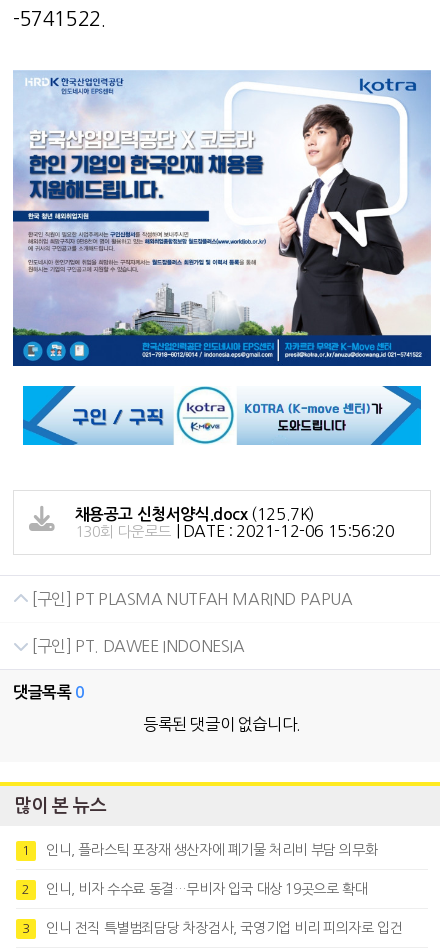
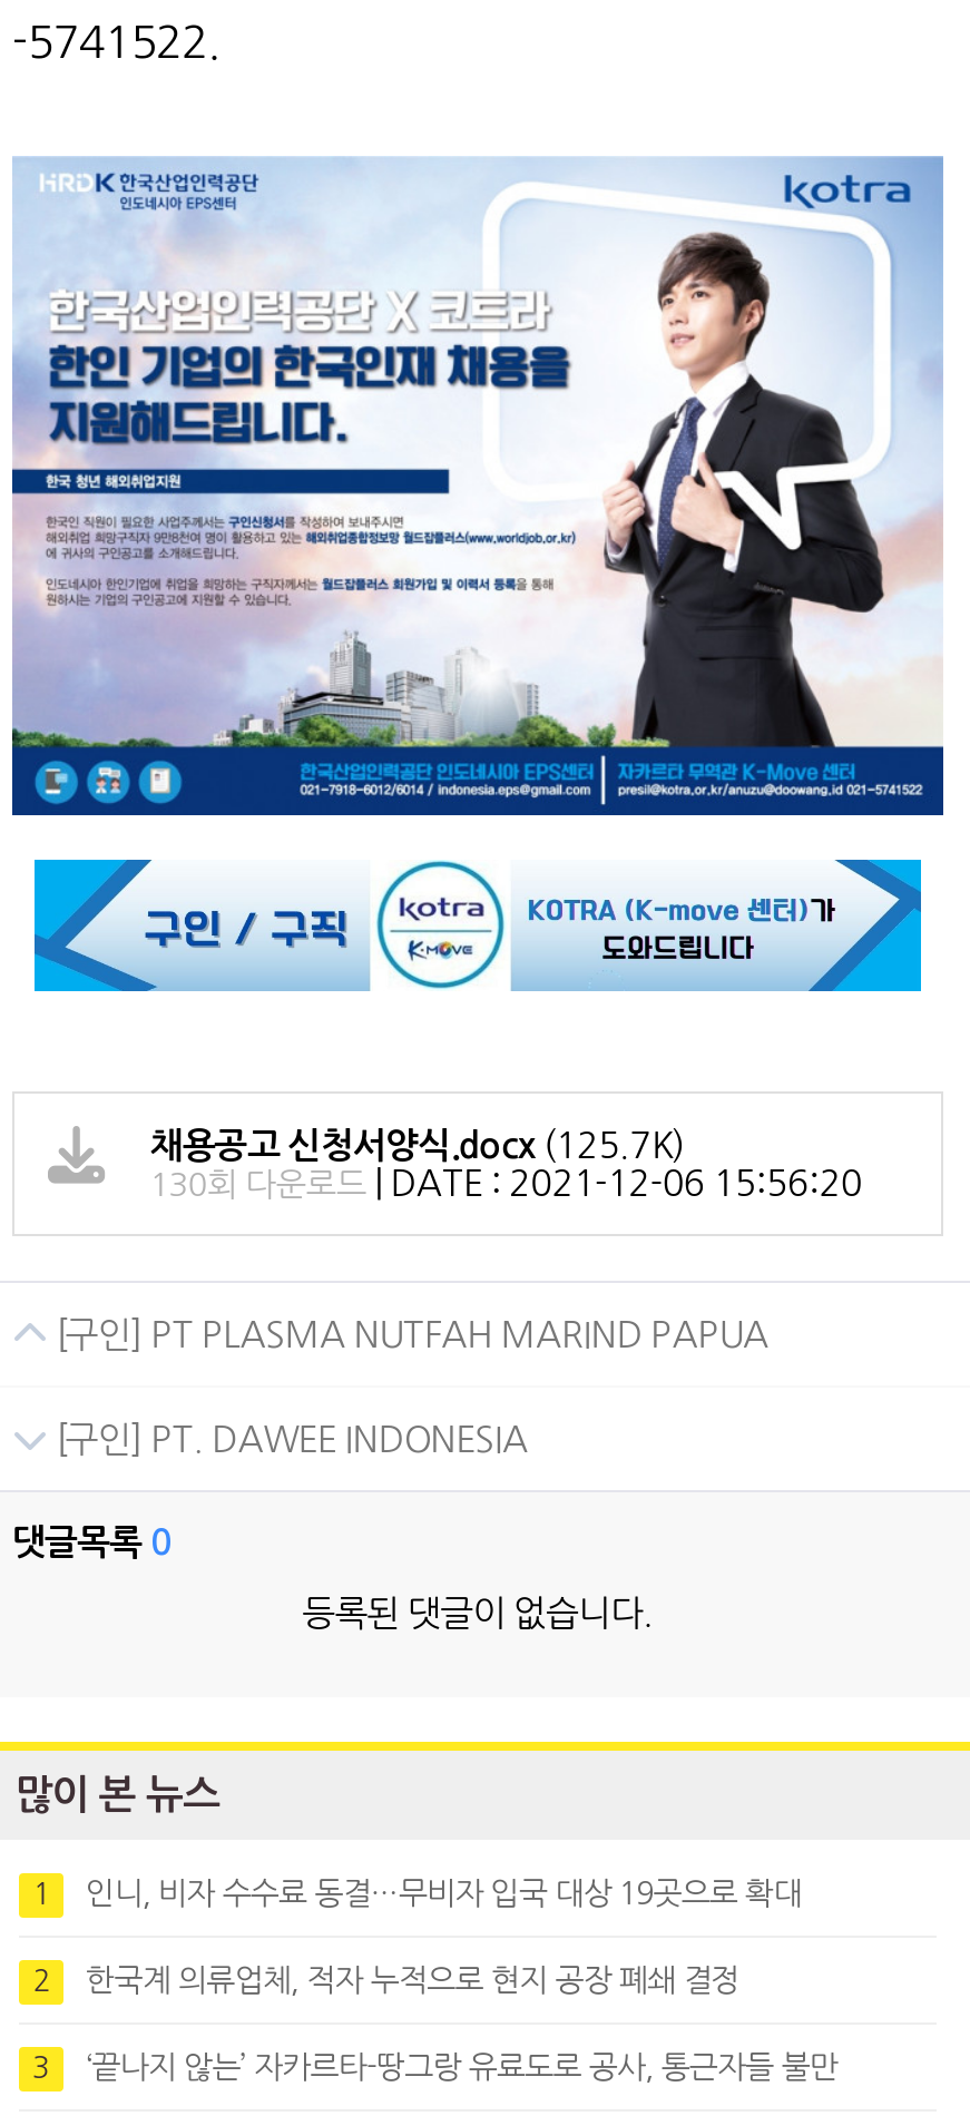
- 인니, 플라스틱 포장재 생산자에 폐기물 처리비 부담 의무화

+ 한국계 의류업체, 적자 누적으로 현지 공장 폐쇄 결정

moved up: 인니, 비자 수수료 동결…무비자 입국 대상 19곳으로 확대

- 인니 전직 특별범죄담당 차장검사, 국영기업 비리 피의자로 입건
+ ‘끝나지 않는’ 자카르타-땅그랑 유료도로 공사, 통근자들 불만
